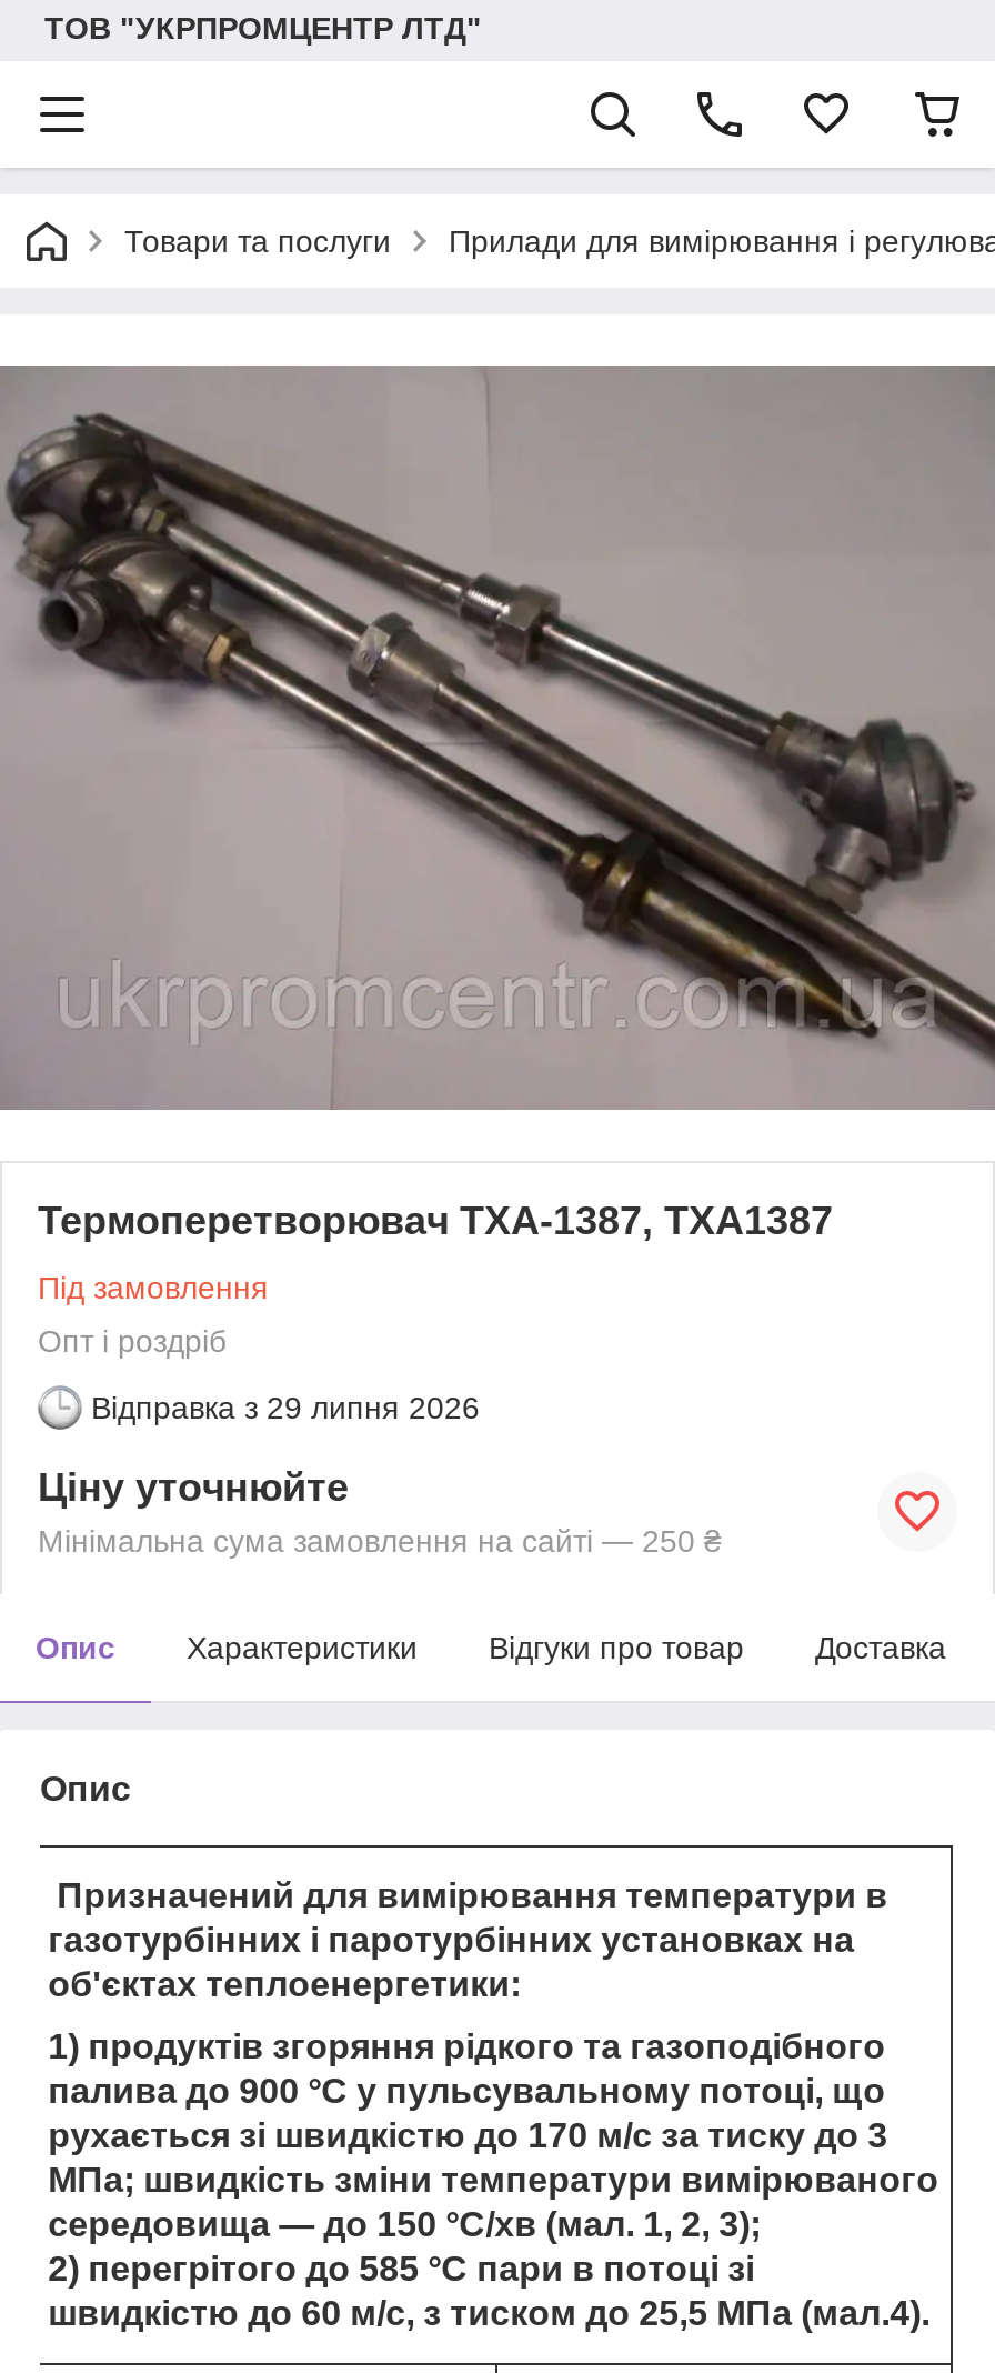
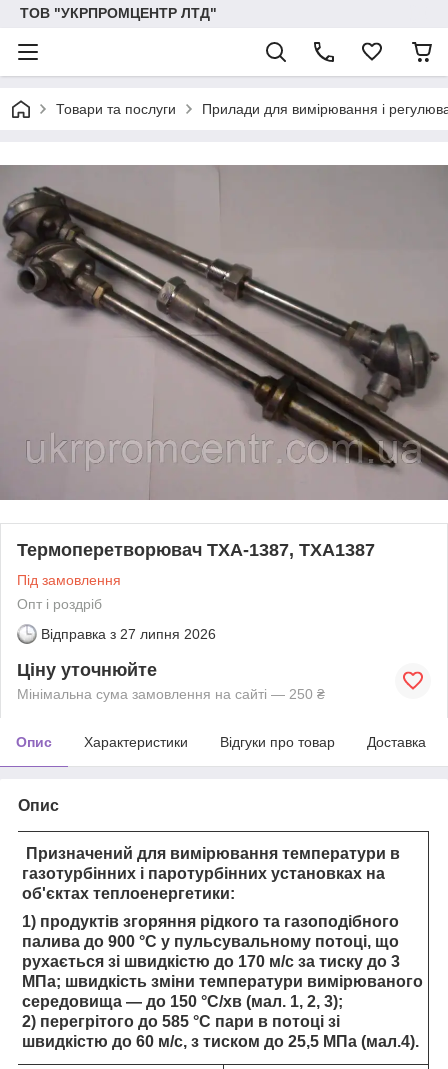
- Відправка з 29 липня 2026
+ Відправка з 27 липня 2026
